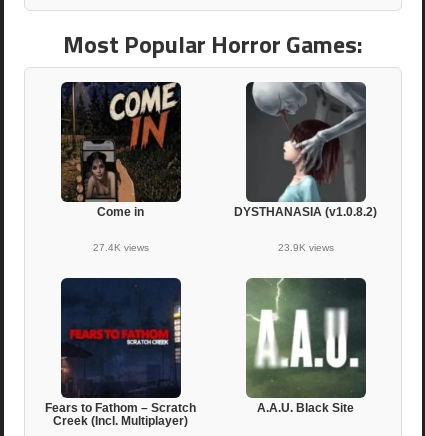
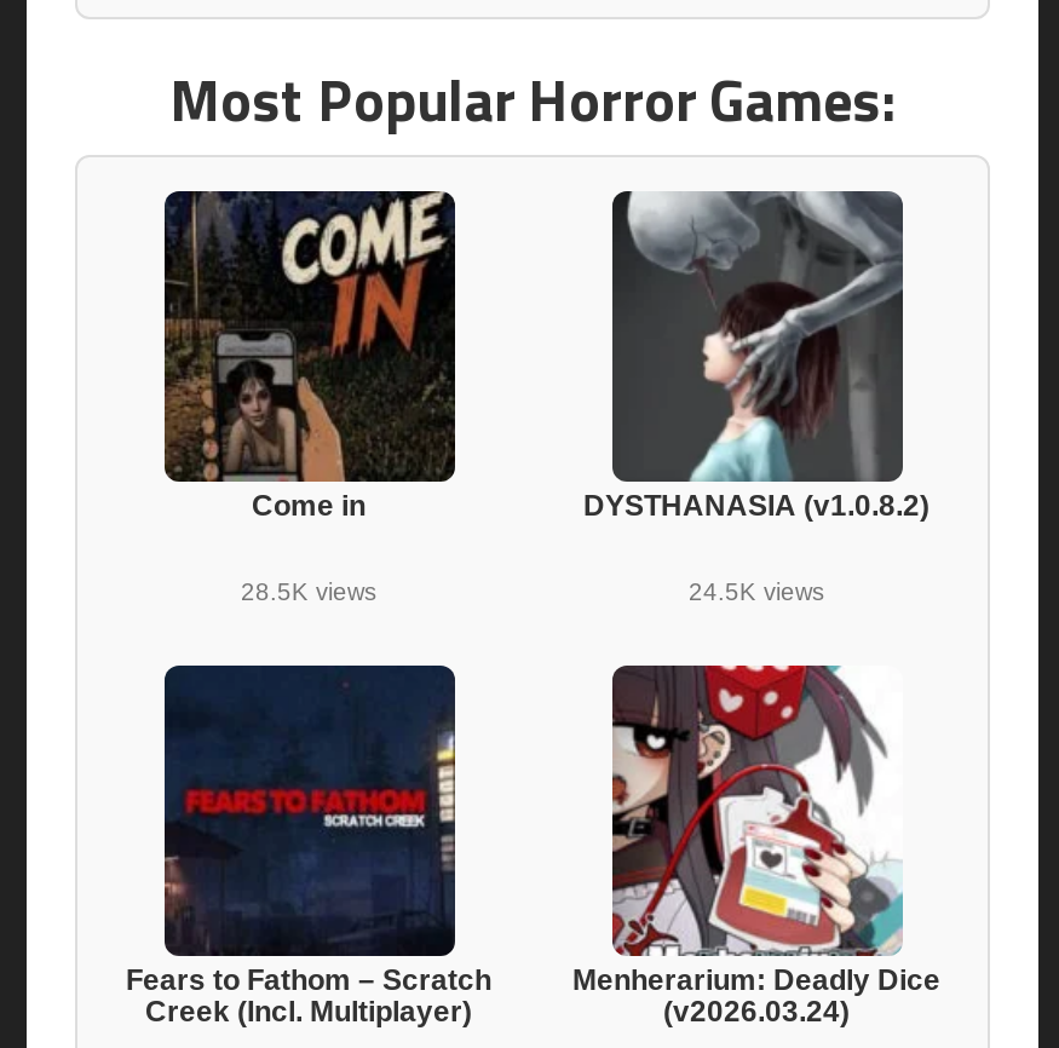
- 27.4K views
+ 28.5K views

- 23.9K views
+ 24.5K views

- [image]
- A.A.U. Black Site
+ [image]
+ Menherarium: Deadly Dice
+ (v2026.03.24)
